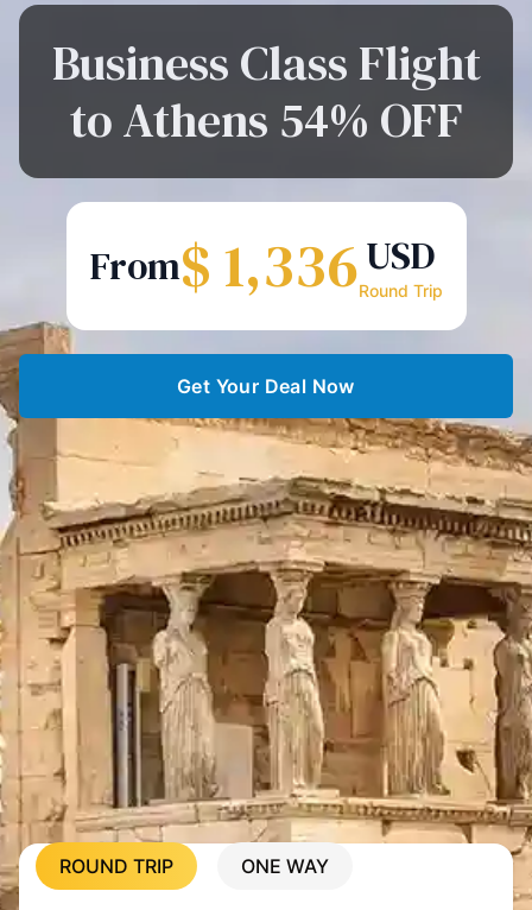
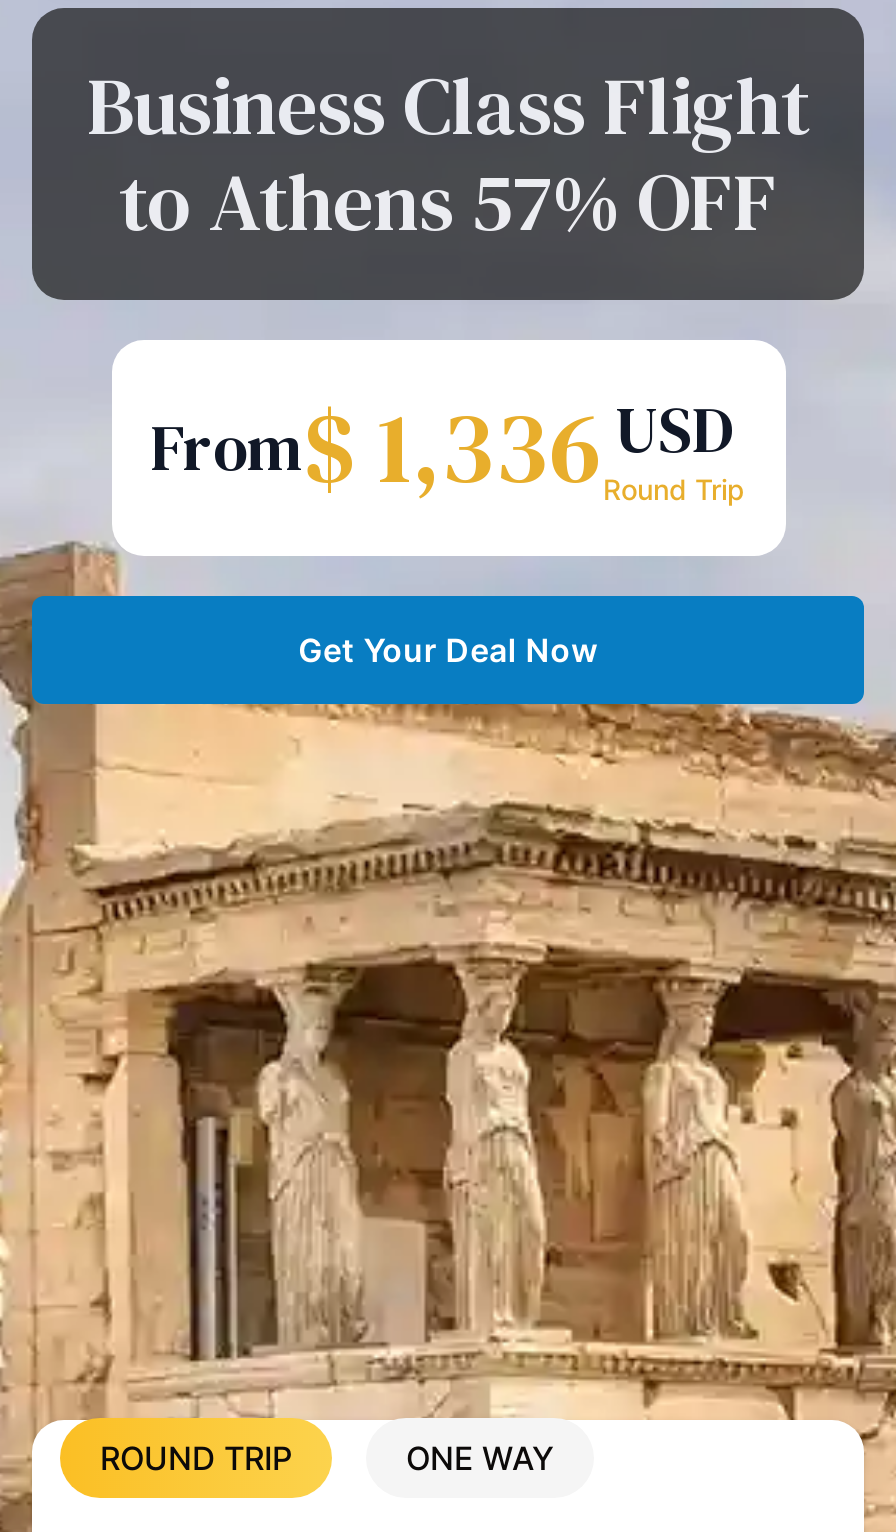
- to Athens 54% OFF
+ to Athens 57% OFF
